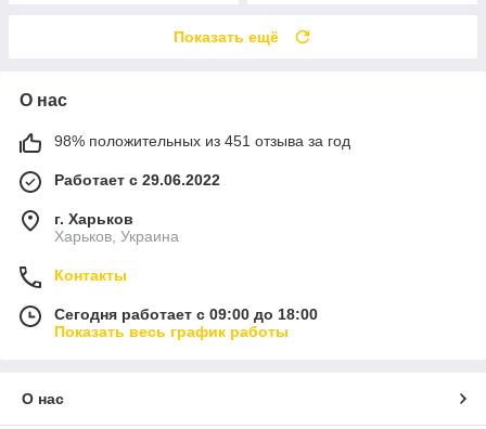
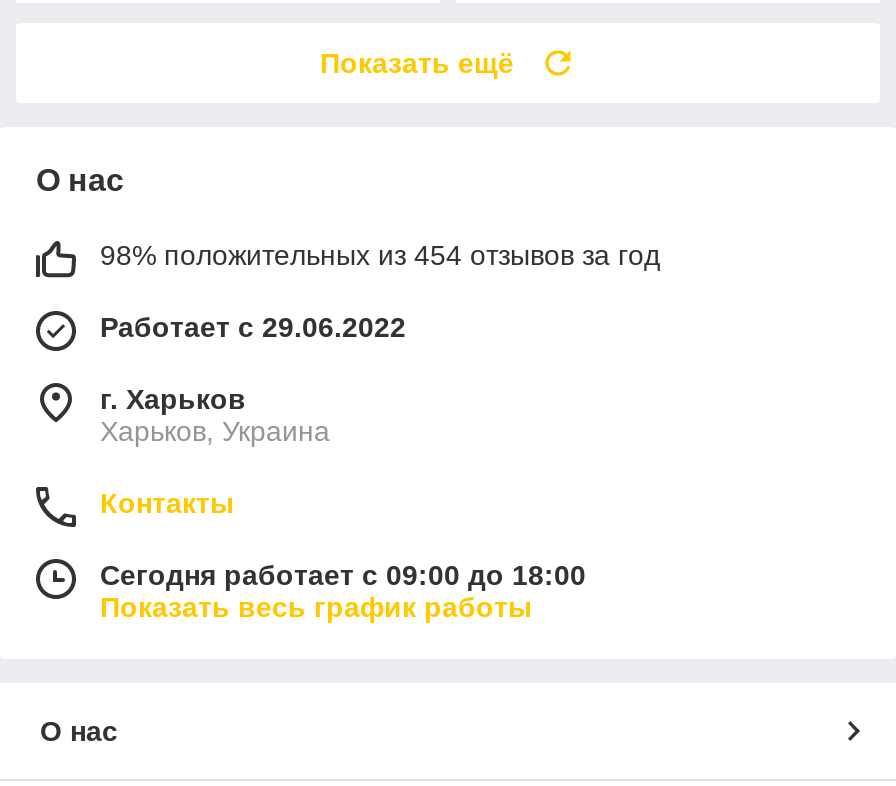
- 98% положительных из 451 отзыва за год
+ 98% положительных из 454 отзывов за год
